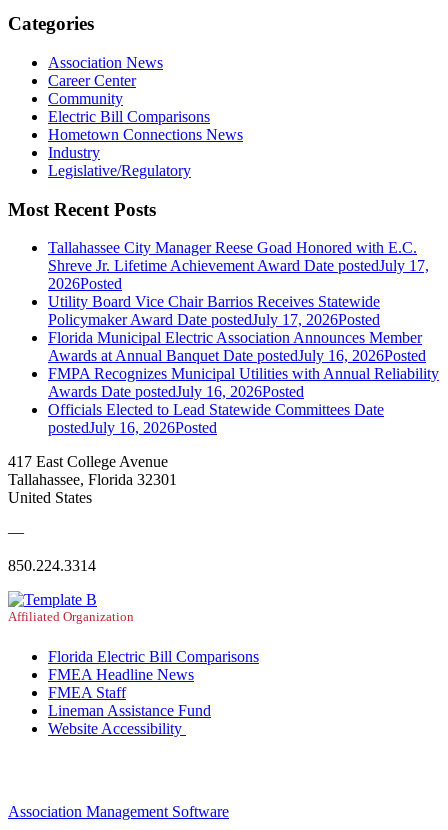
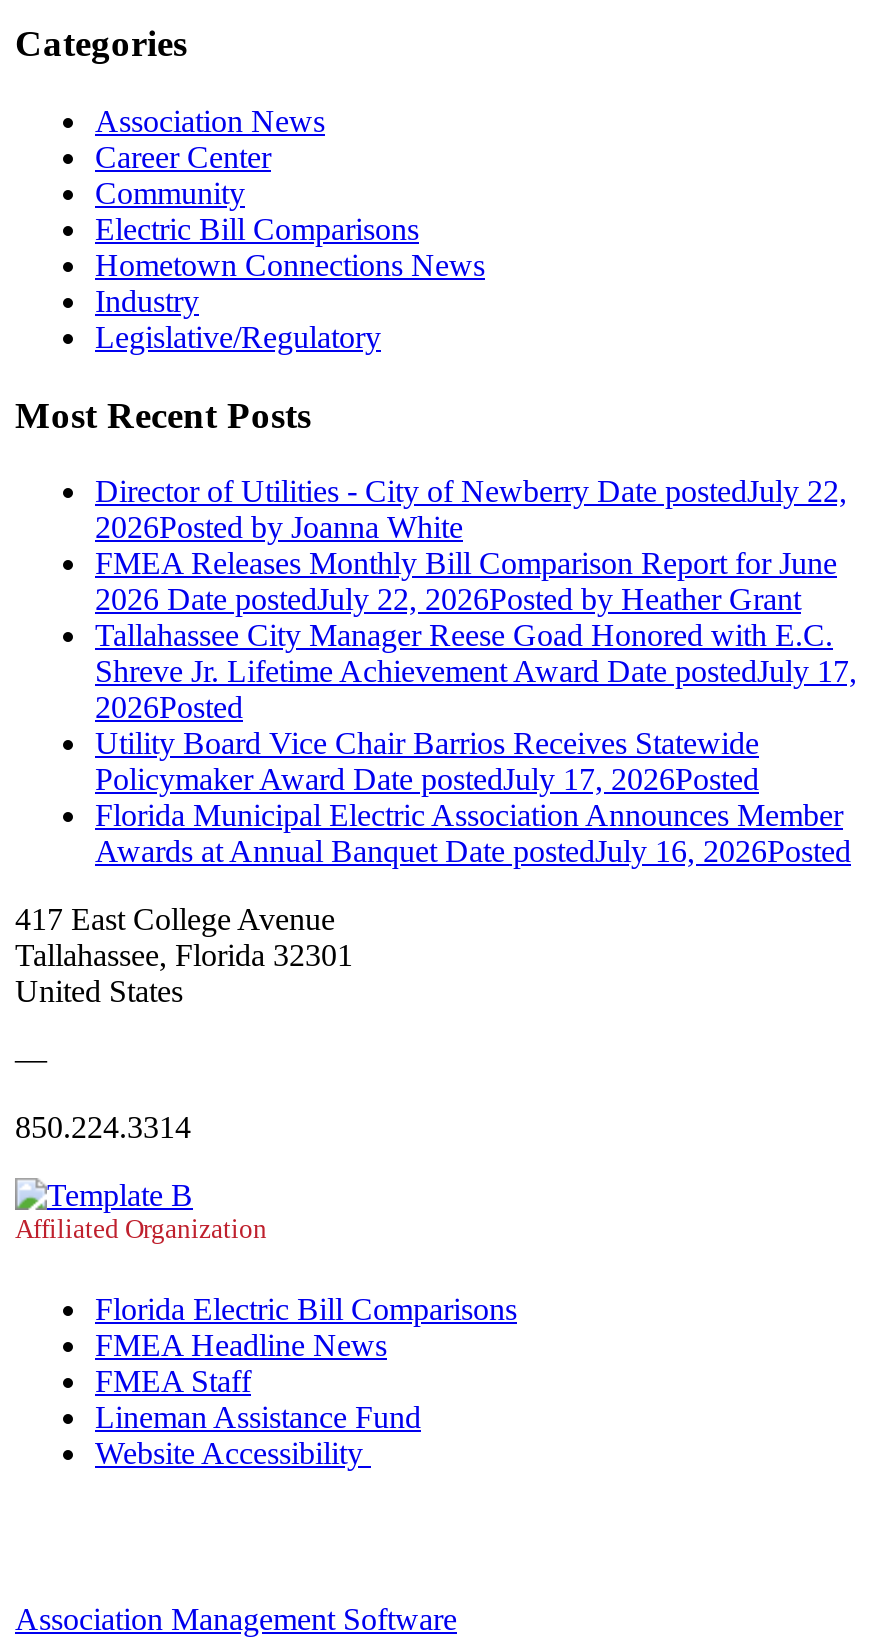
+ Director of Utilities - City of Newberry Date postedJuly 22,
+ 2026Posted by Joanna White
+ FMEA Releases Monthly Bill Comparison Report for June
+ 2026 Date postedJuly 22, 2026Posted by Heather Grant

moved down: Tallahassee City Manager Reese Goad Honored with E.C. | Shreve Jr. Lifetime Achievement Award Date postedJuly 17, | 2026Posted | Utility Board Vice Chair Barrios Receives Statewide | Policymaker Award Date postedJuly 17, 2026Posted | Florida Municipal Electric Association Announces Member | Awards at Annual Banquet Date postedJuly 16, 2026Posted

- FMPA Recognizes Municipal Utilities with Annual Reliability
- Awards Date postedJuly 16, 2026Posted
- Officials Elected to Lead Statewide Committees Date
- postedJuly 16, 2026Posted
